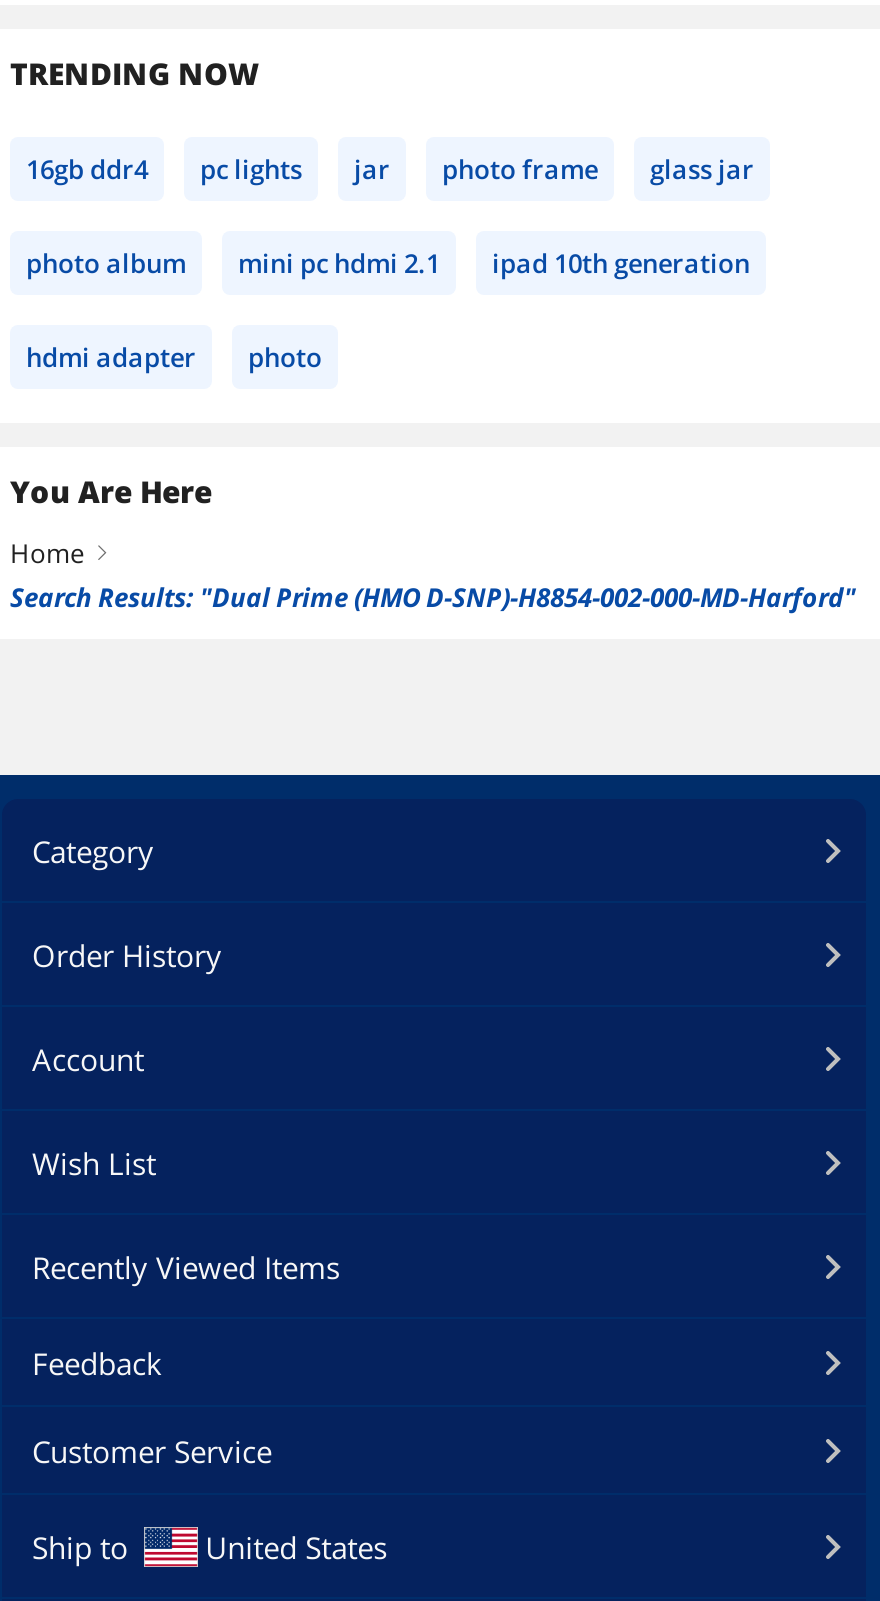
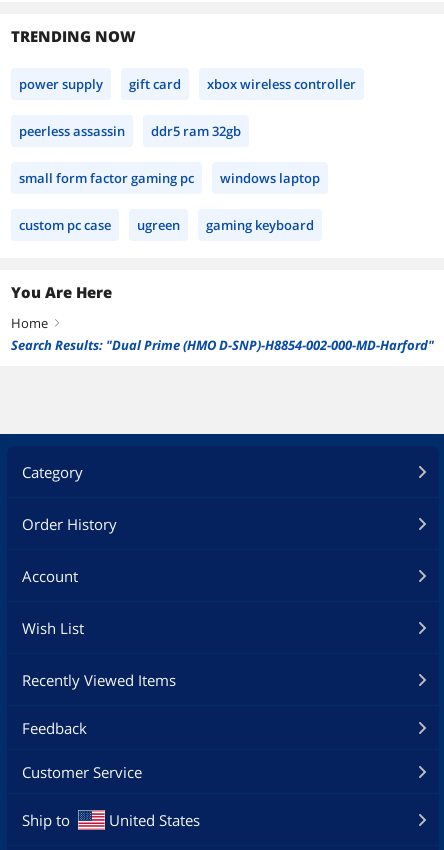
- 16gb ddr4
- pc lights
- jar
- photo frame
- glass jar
- photo album
- mini pc hdmi 2.1
- ipad 10th generation
- hdmi adapter
- photo
+ power supply
+ gift card
+ xbox wireless controller
+ peerless assassin
+ ddr5 ram 32gb
+ small form factor gaming pc
+ windows laptop
+ custom pc case
+ ugreen
+ gaming keyboard
